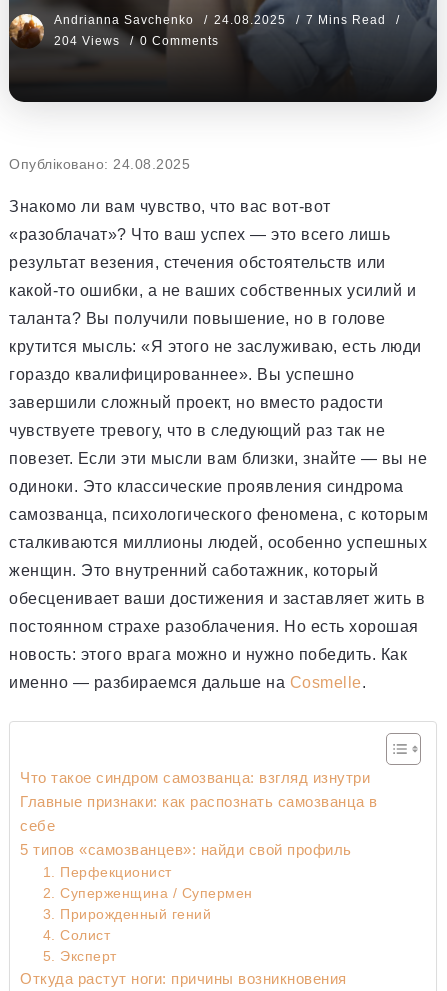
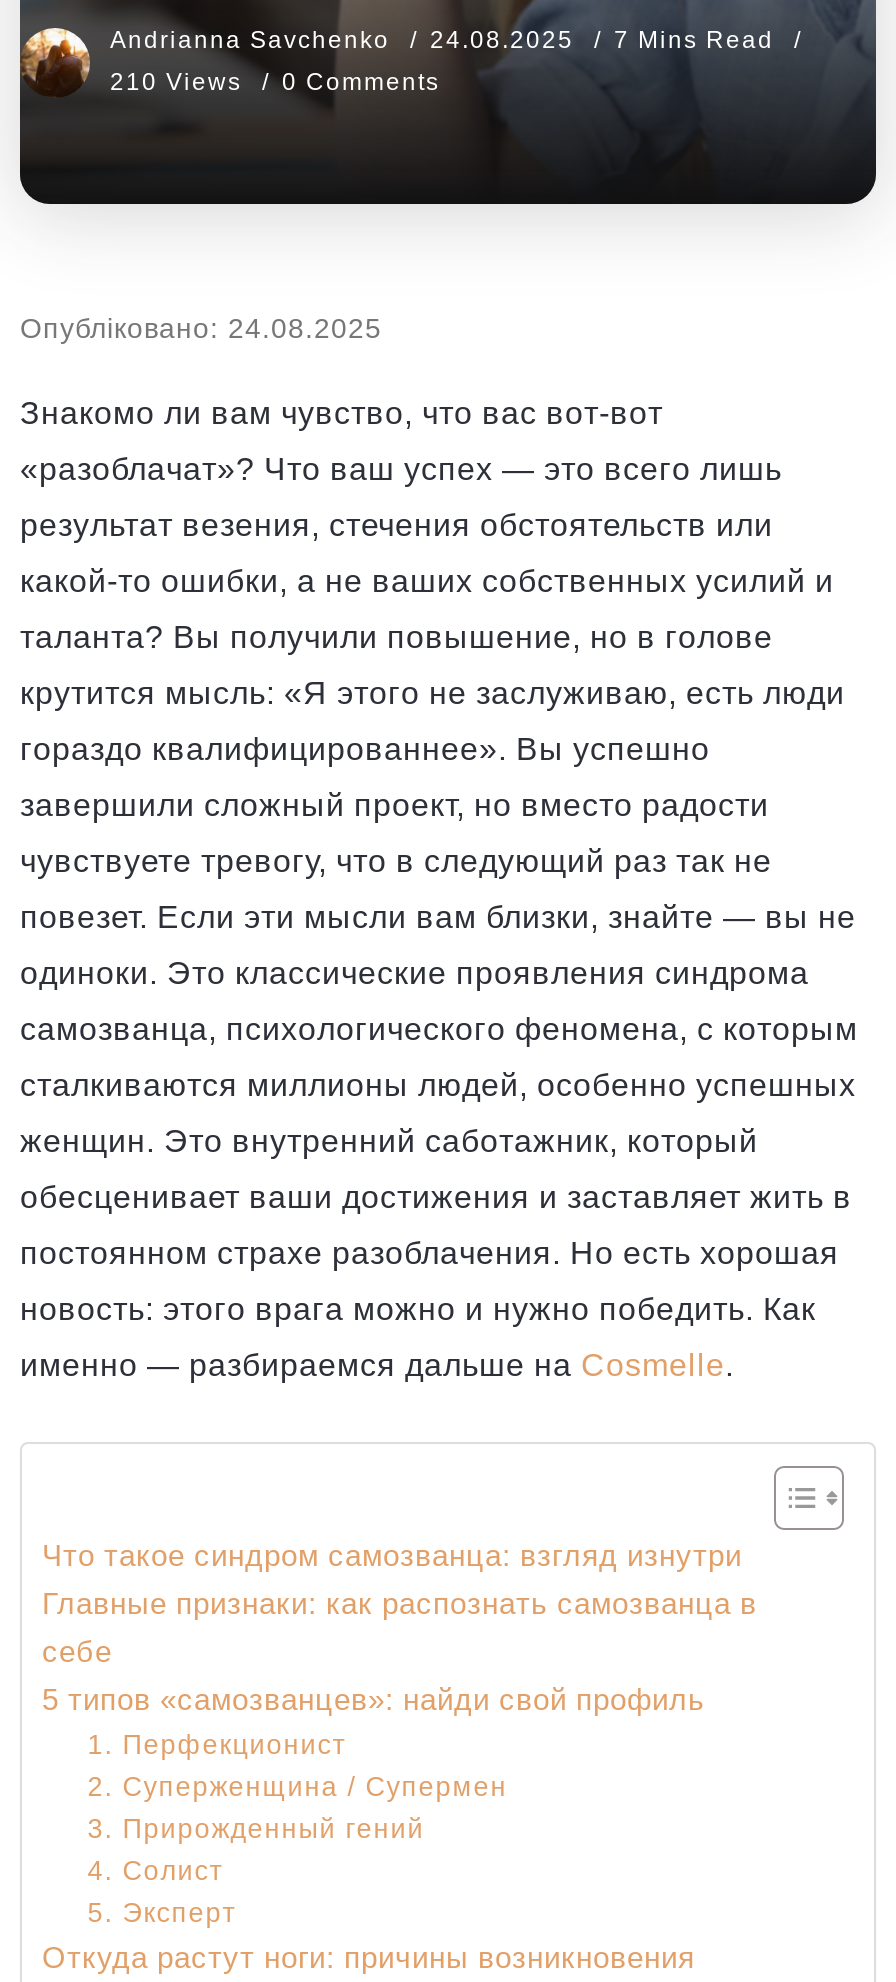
- 204 Views 0 Comments
+ 210 Views 0 Comments
